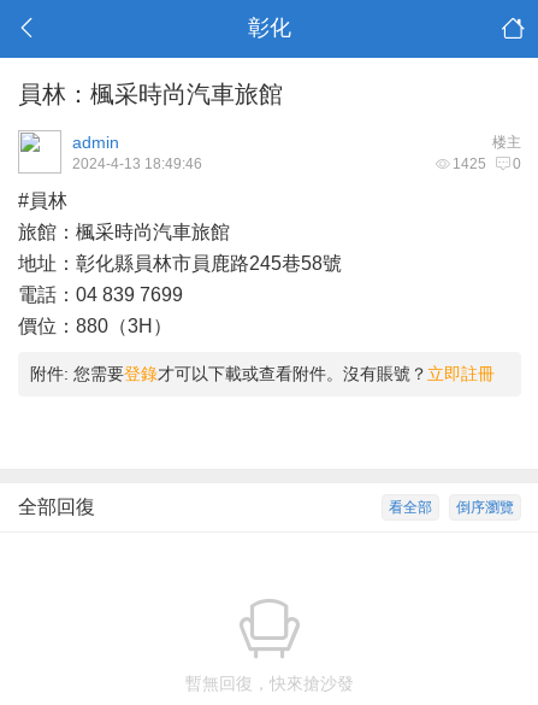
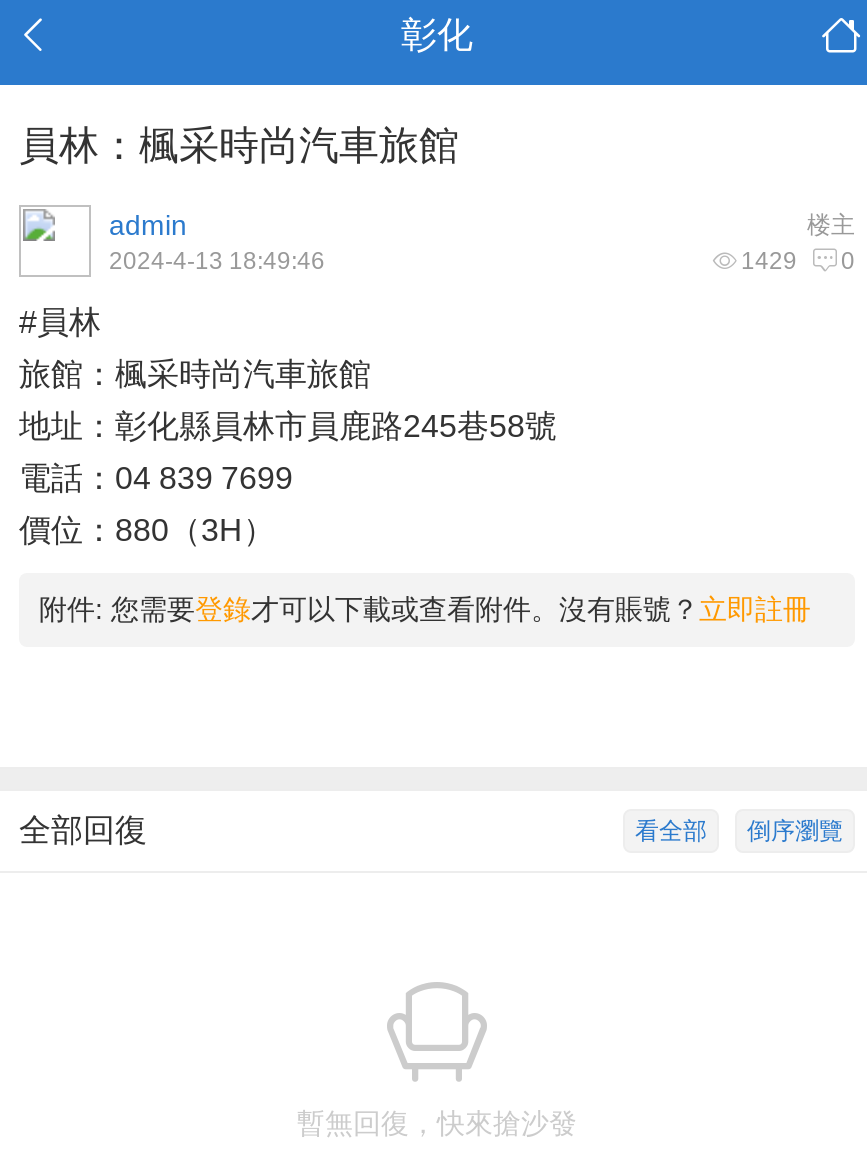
- 1425 0
+ 1429 0
